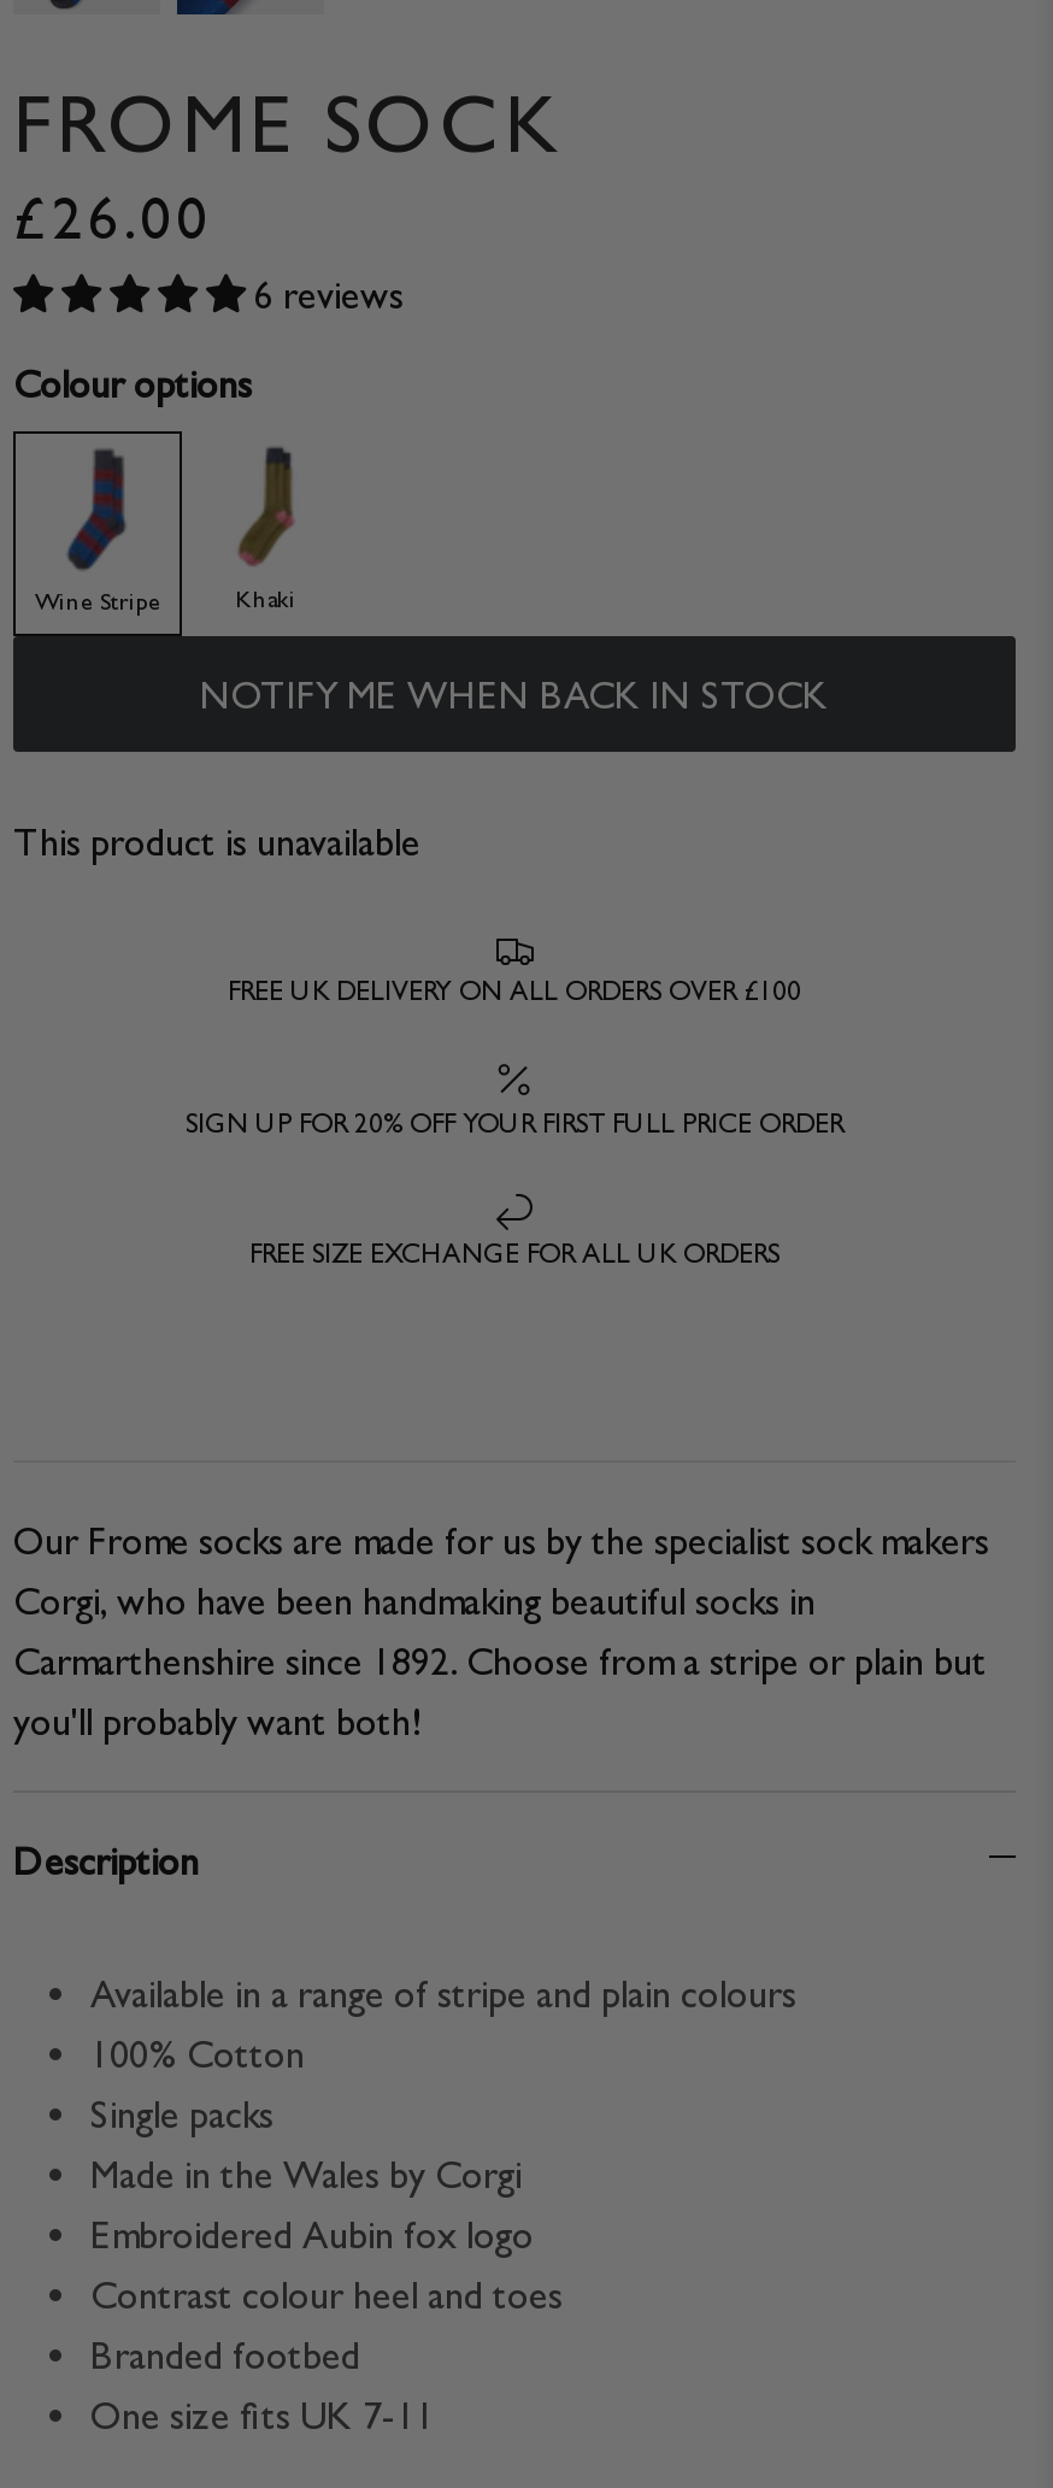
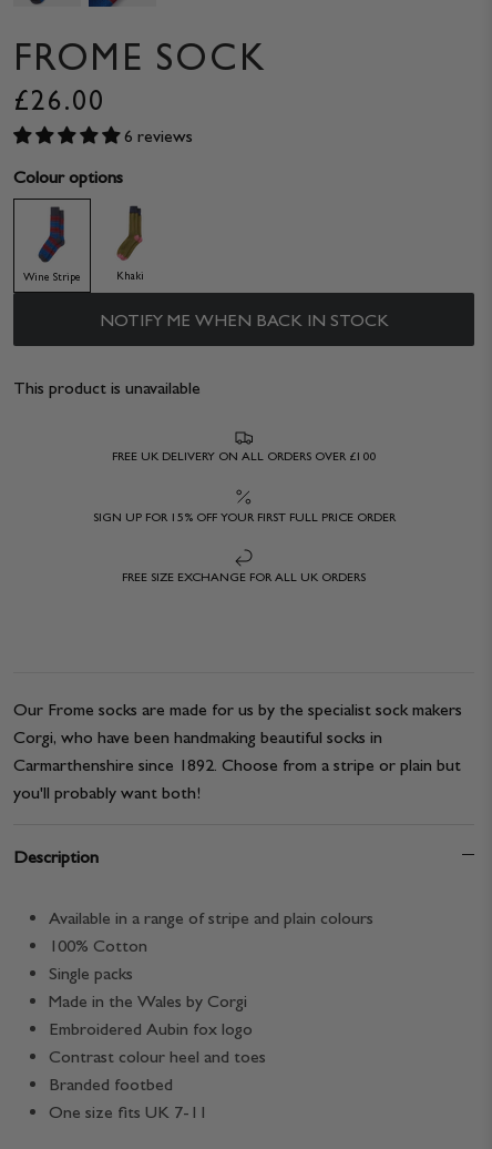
- SIGN UP FOR 20% OFF YOUR FIRST FULL PRICE ORDER
+ SIGN UP FOR 15% OFF YOUR FIRST FULL PRICE ORDER
